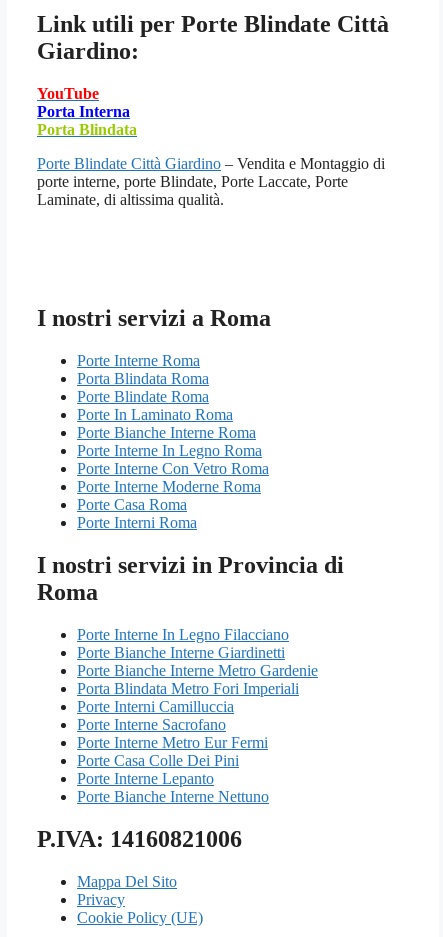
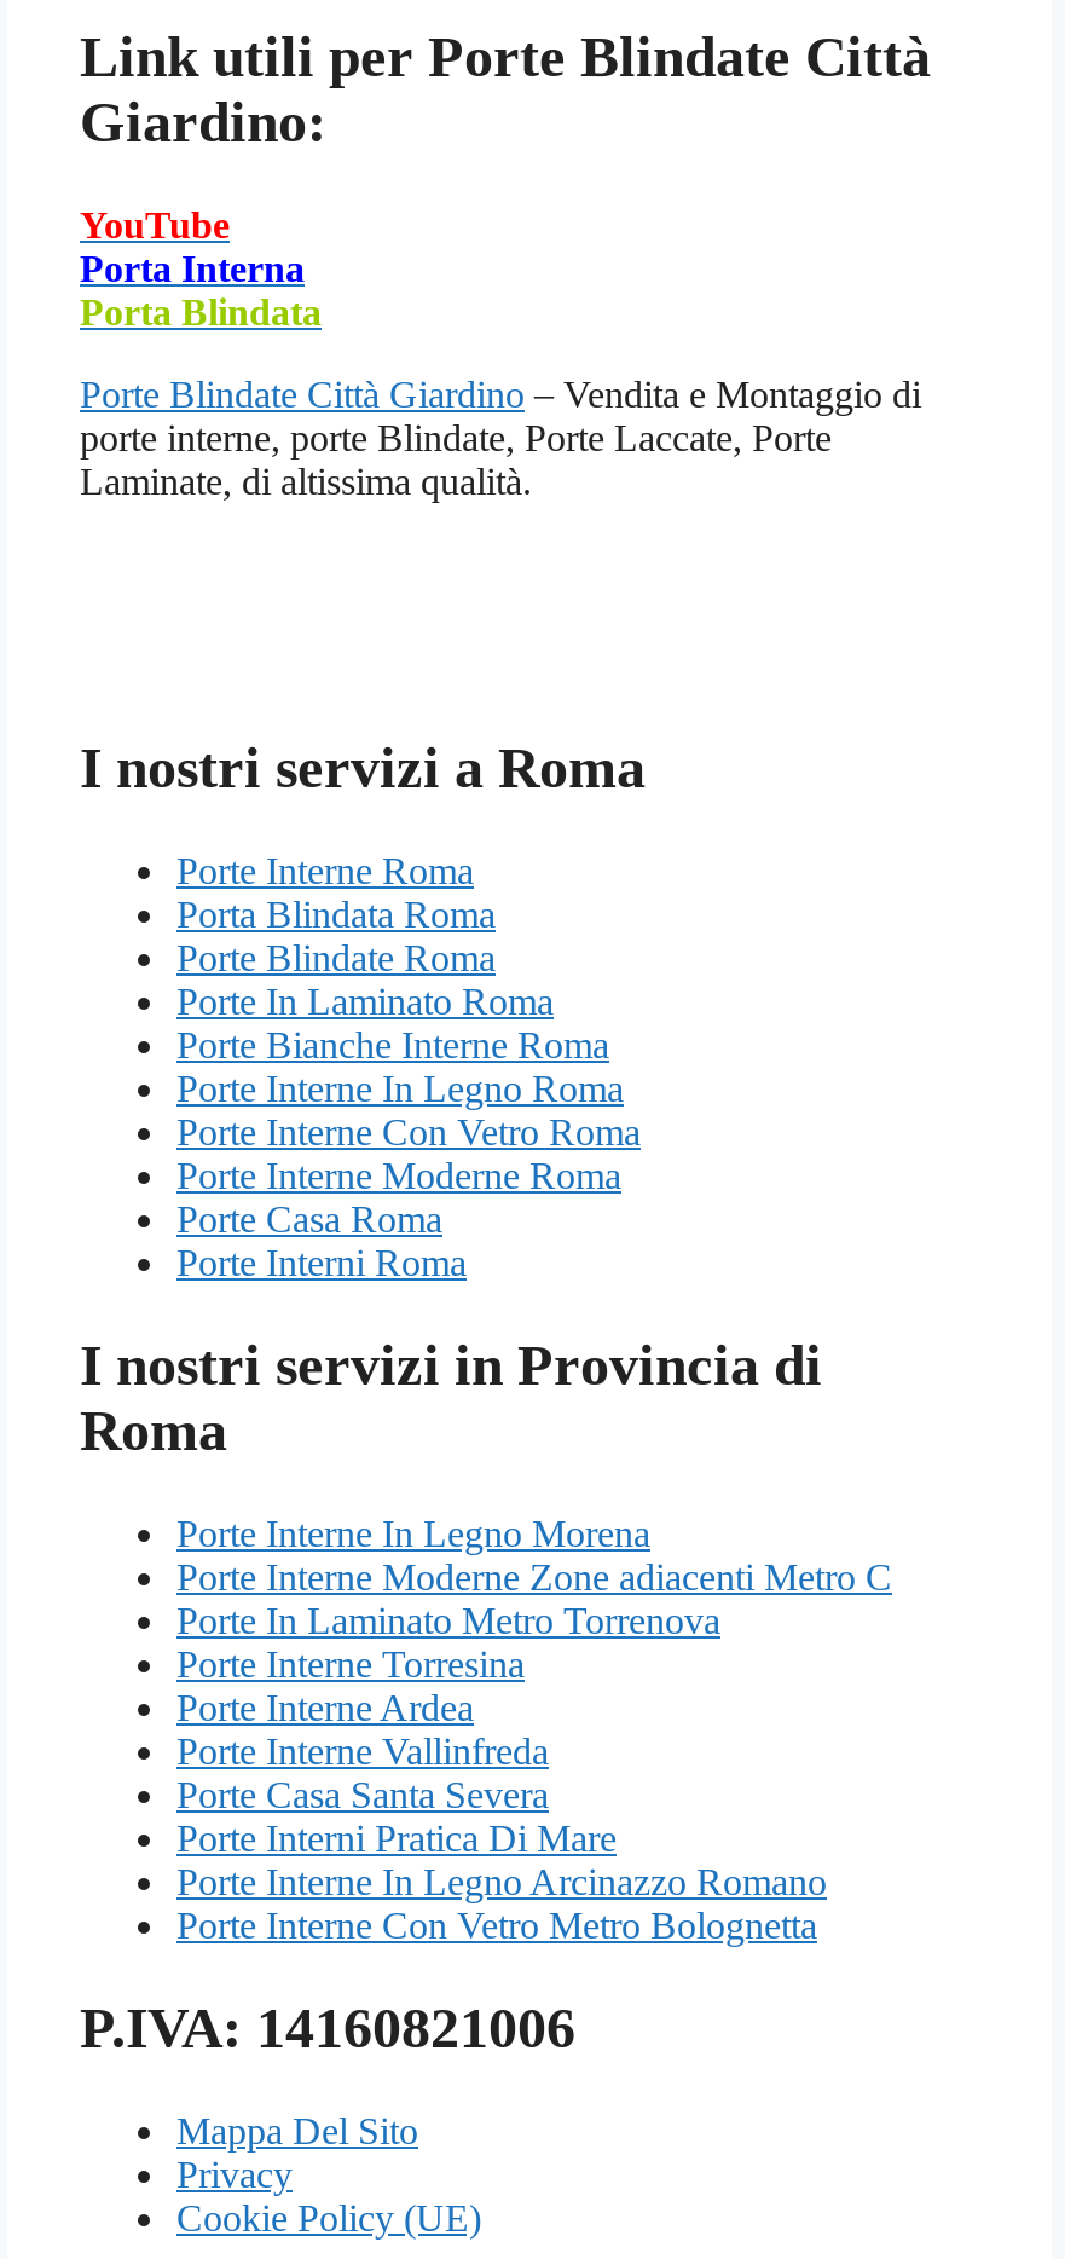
- Porte Interne In Legno Filacciano
- Porte Bianche Interne Giardinetti
- Porte Bianche Interne Metro Gardenie
- Porta Blindata Metro Fori Imperiali
- Porte Interni Camilluccia
- Porte Interne Sacrofano
- Porte Interne Metro Eur Fermi
- Porte Casa Colle Dei Pini
- Porte Interne Lepanto
- Porte Bianche Interne Nettuno
+ Porte Interne In Legno Morena
+ Porte Interne Moderne Zone adiacenti Metro C
+ Porte In Laminato Metro Torrenova
+ Porte Interne Torresina
+ Porte Interne Ardea
+ Porte Interne Vallinfreda
+ Porte Casa Santa Severa
+ Porte Interni Pratica Di Mare
+ Porte Interne In Legno Arcinazzo Romano
+ Porte Interne Con Vetro Metro Bolognetta
